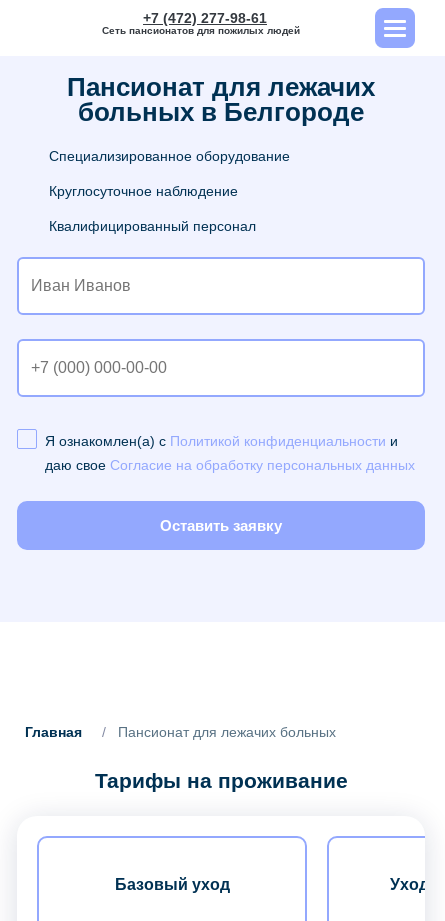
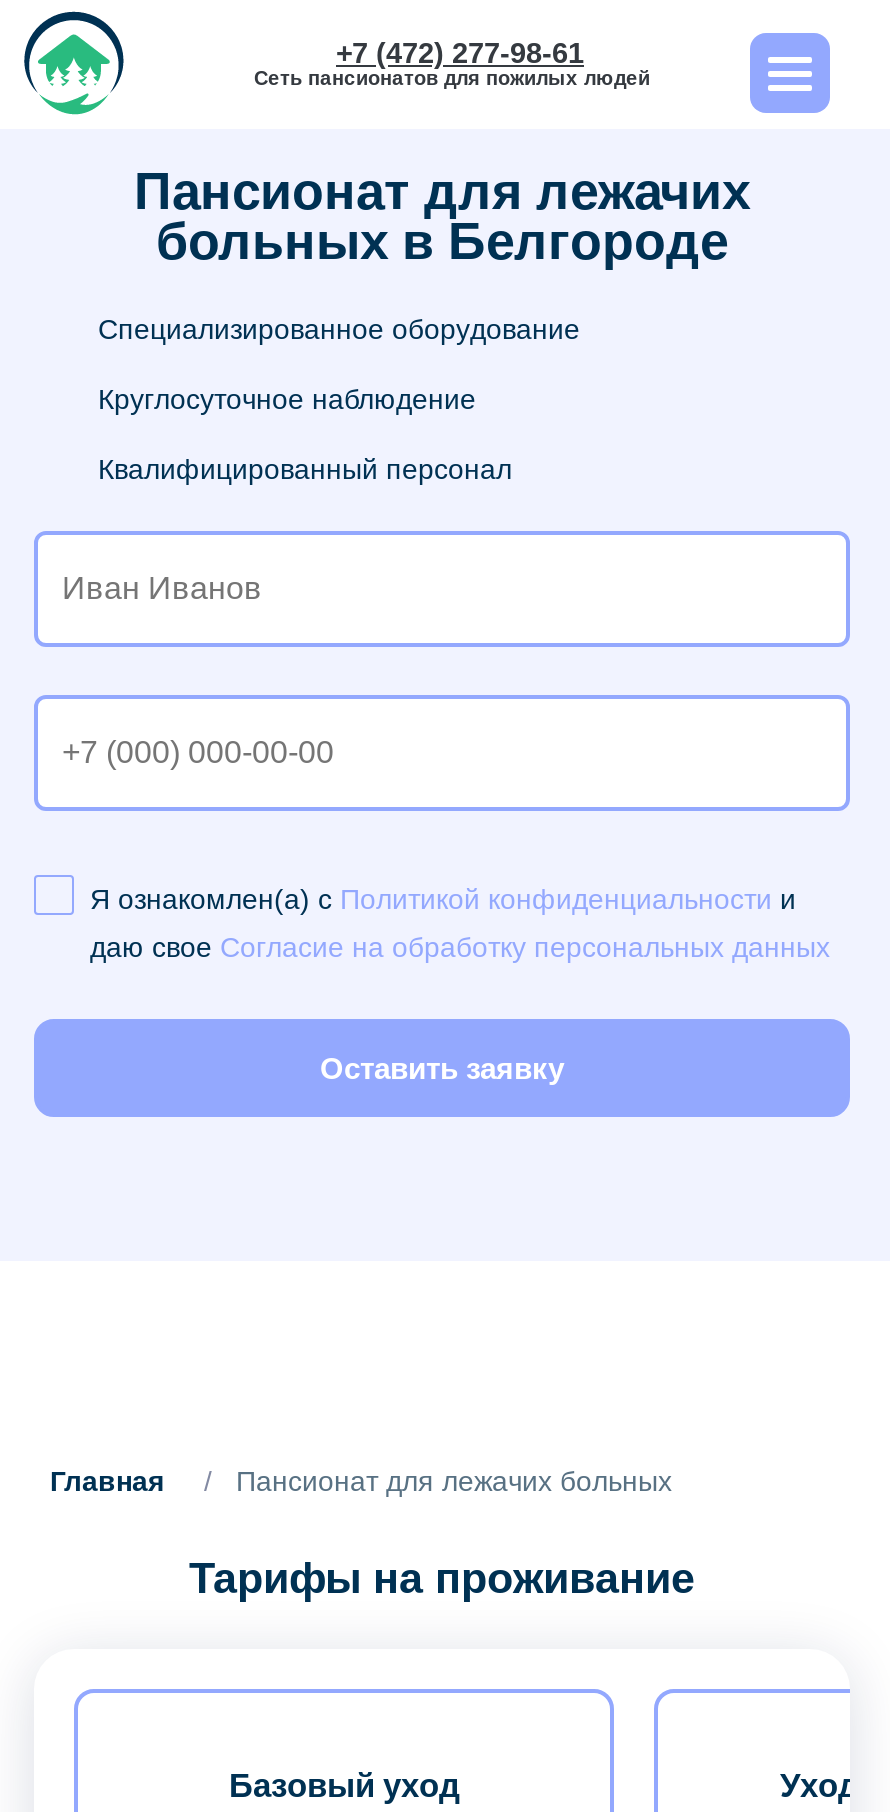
+ [image]
